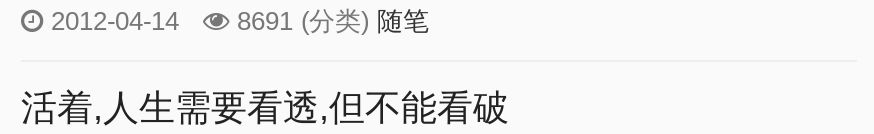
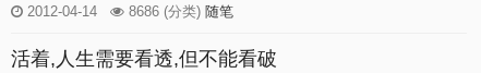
- 2012-04-14 8691 (分类)随笔
+ 2012-04-14 8686 (分类)随笔
